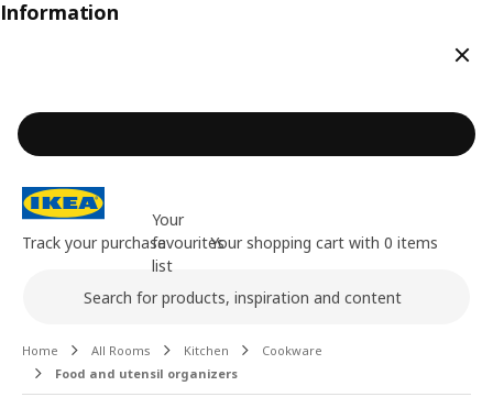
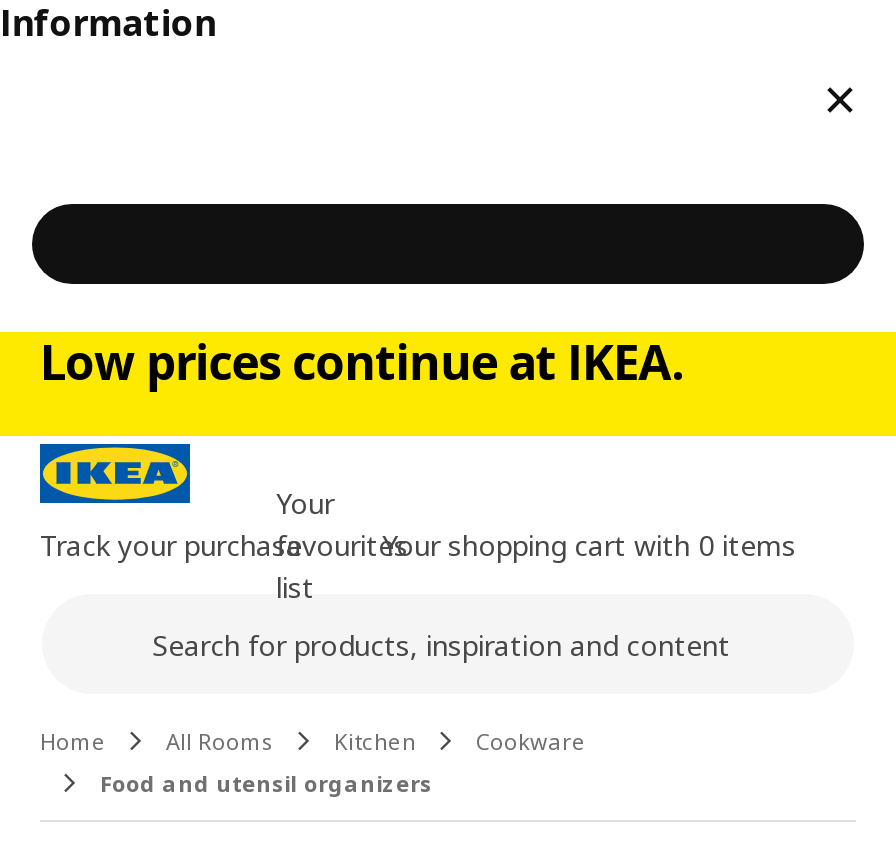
+ Low prices continue at IKEA.
